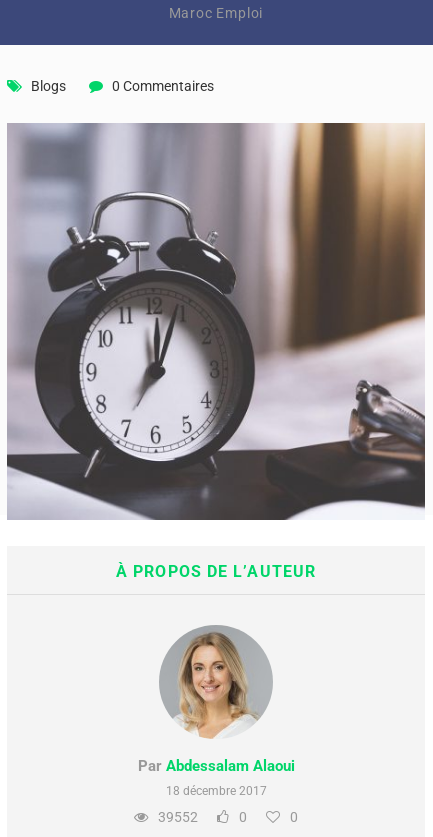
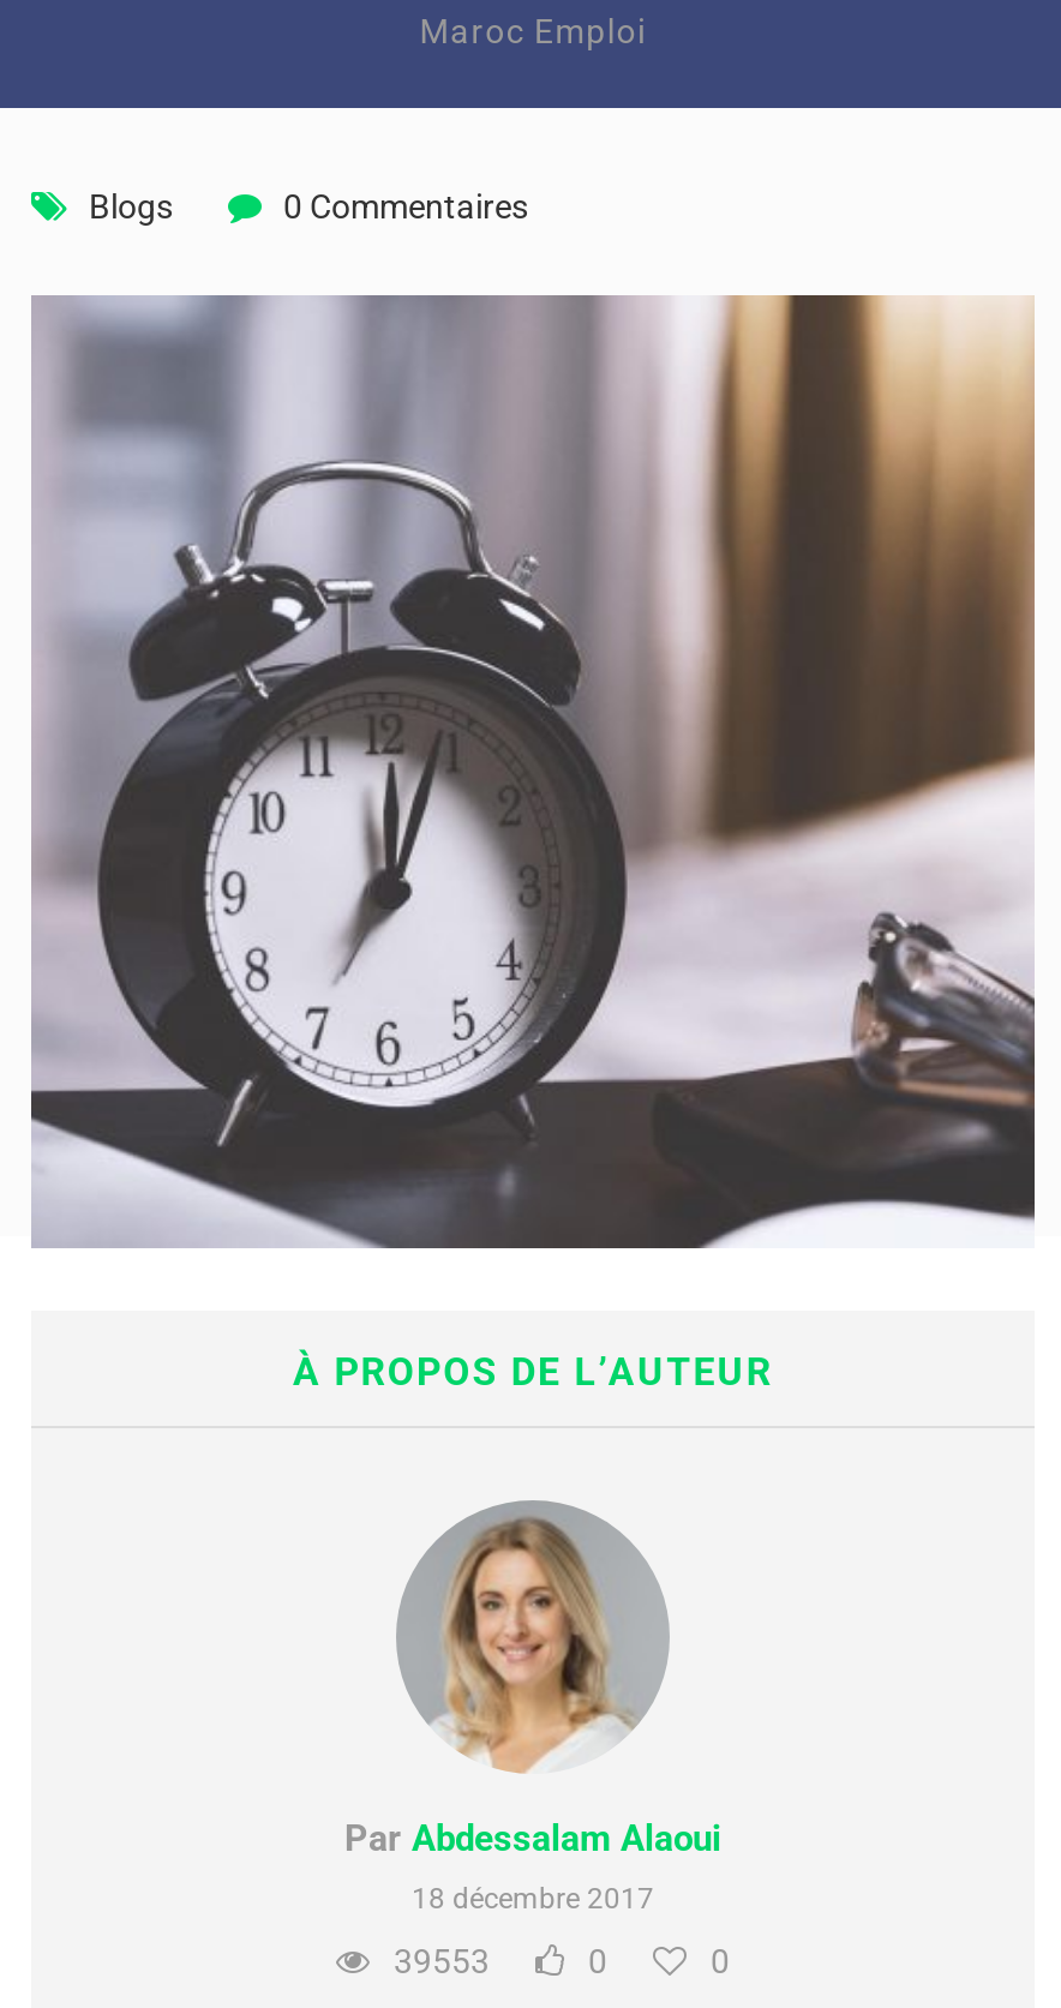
- 39552
+ 39553
